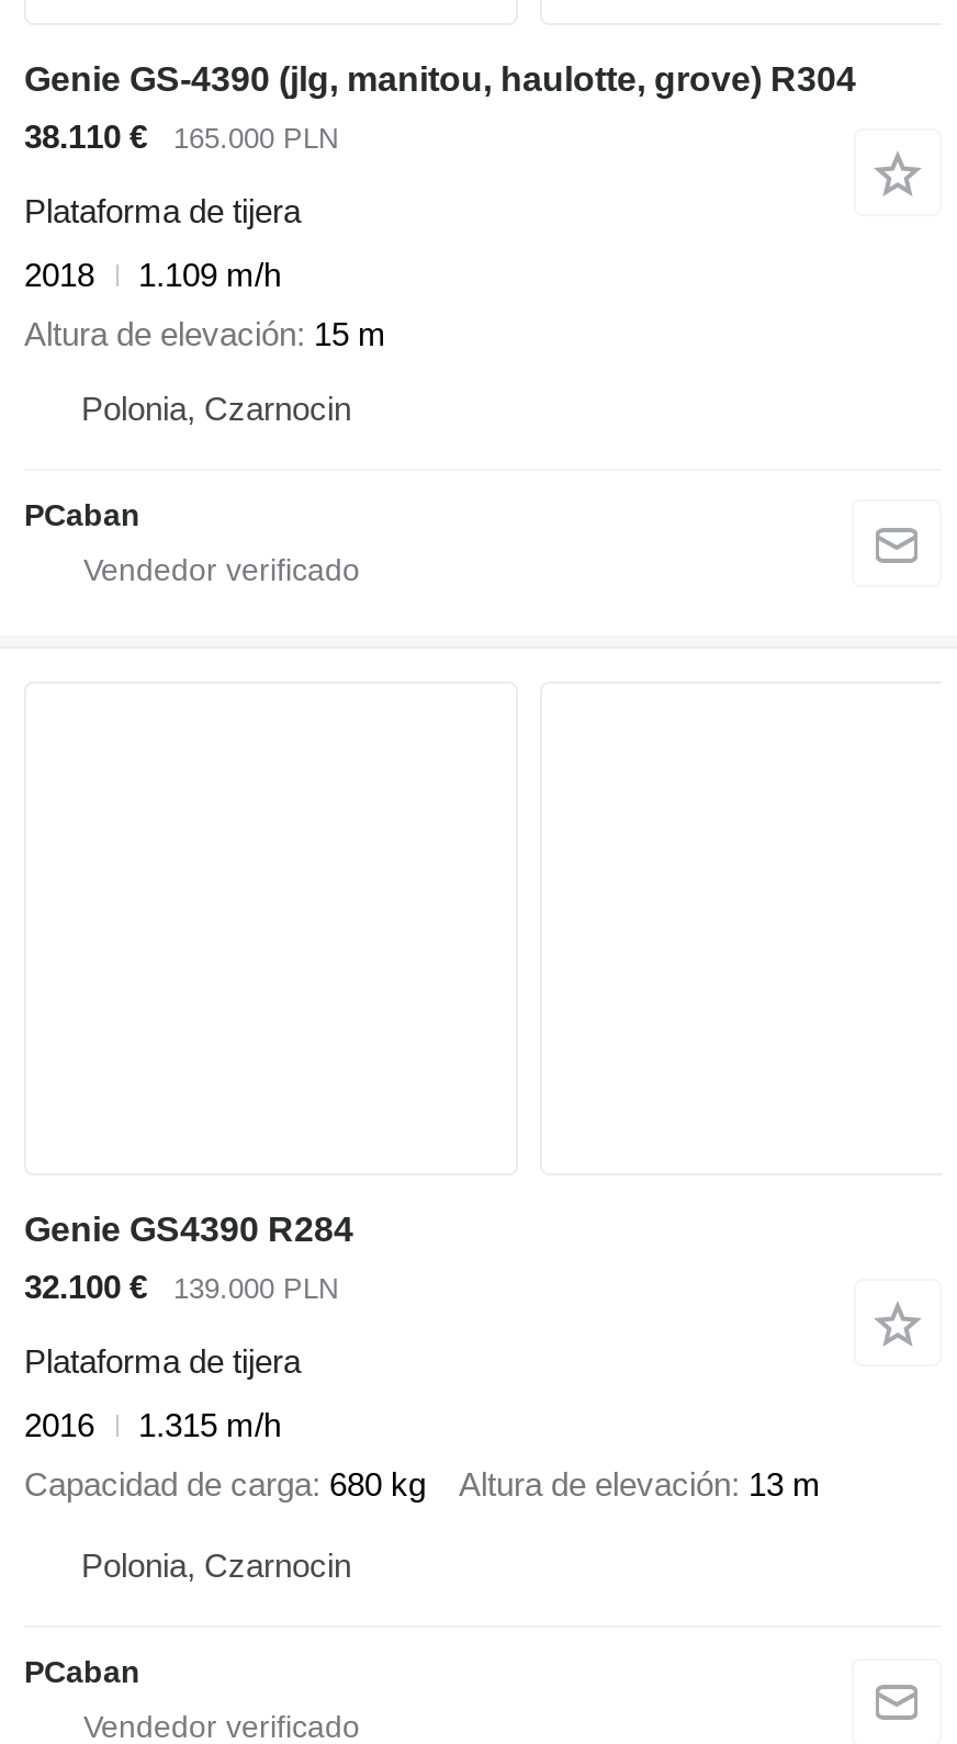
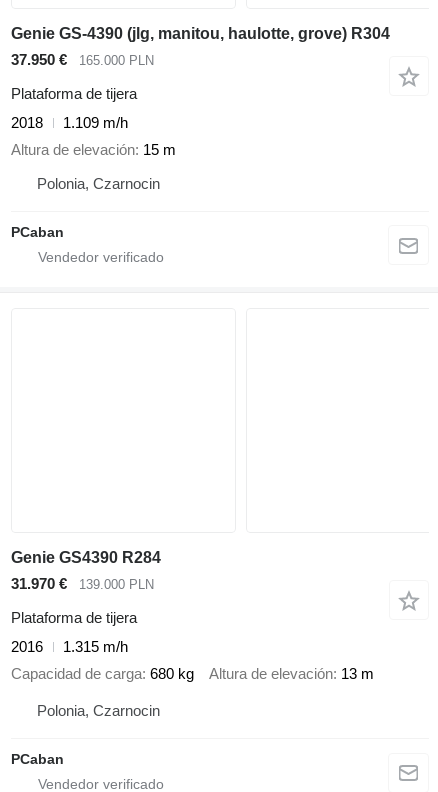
- 38.110 € 165.000 PLN
+ 37.950 € 165.000 PLN

- 32.100 € 139.000 PLN
+ 31.970 € 139.000 PLN
